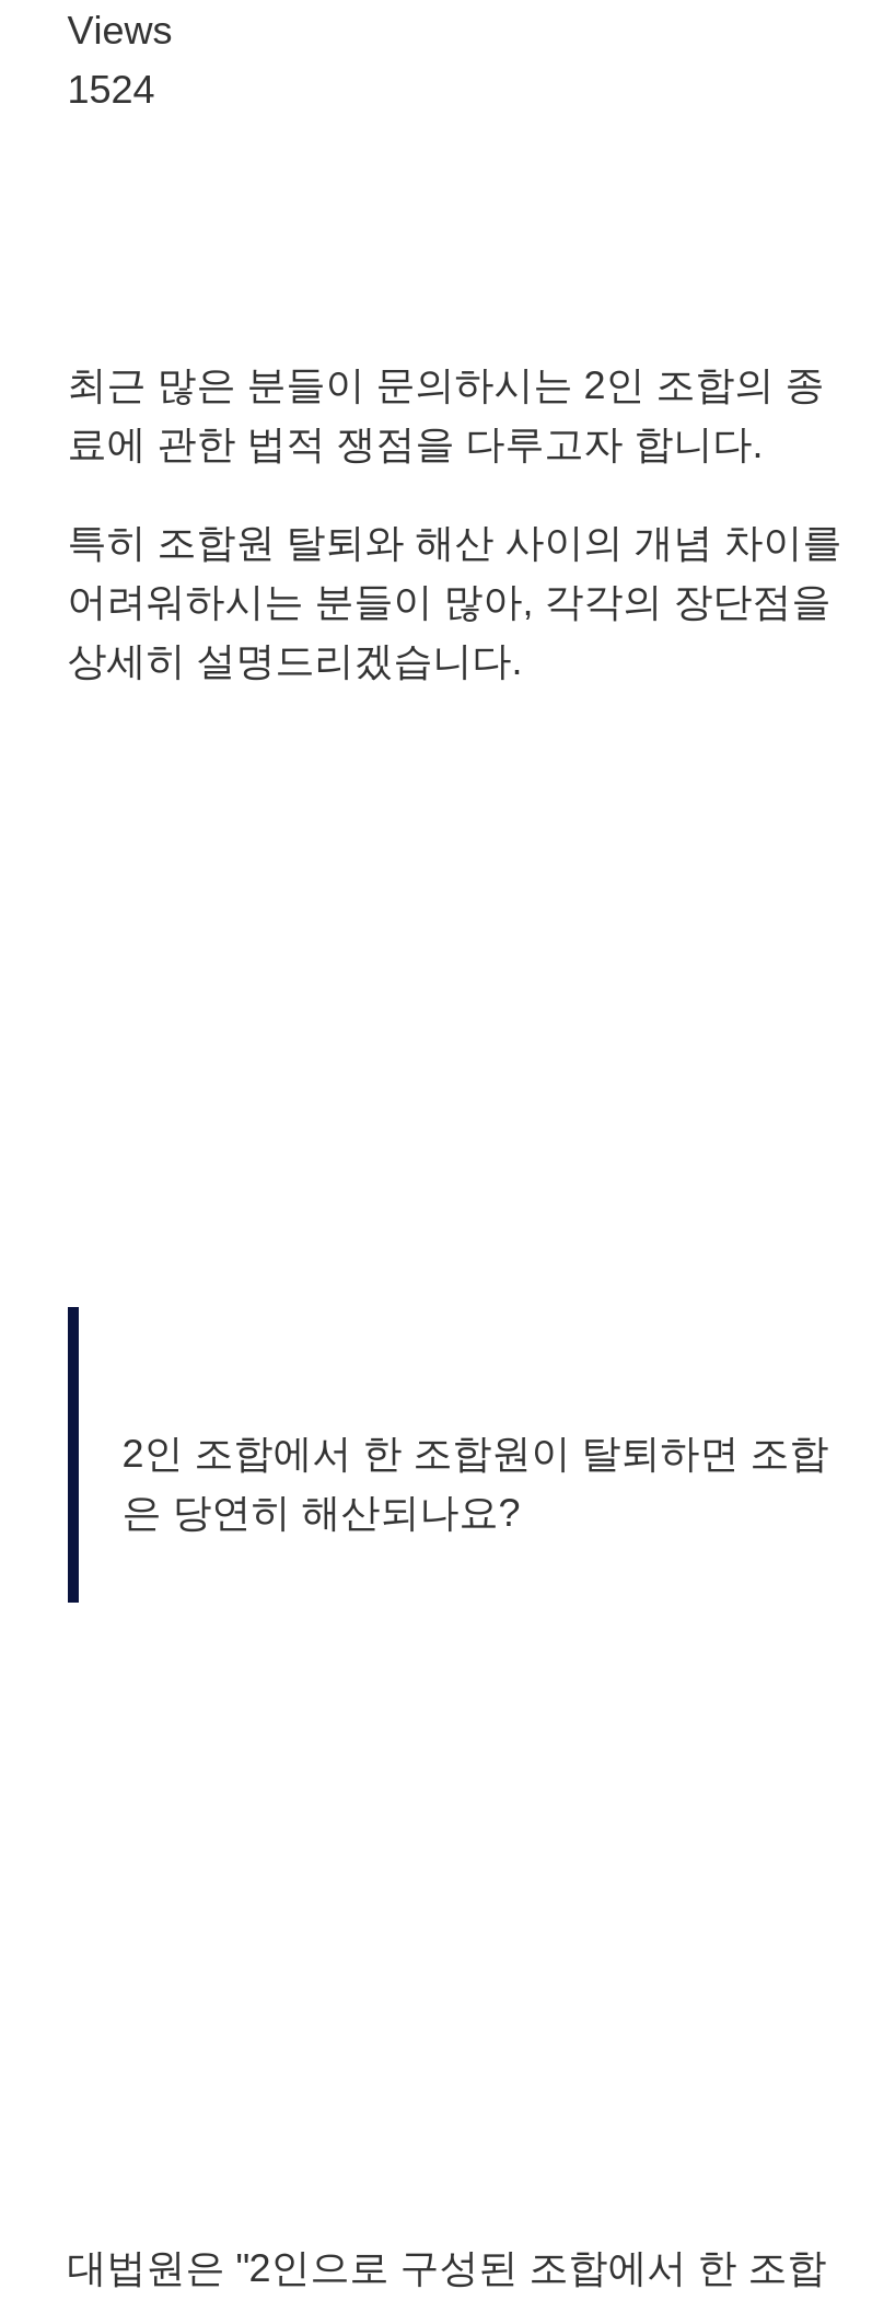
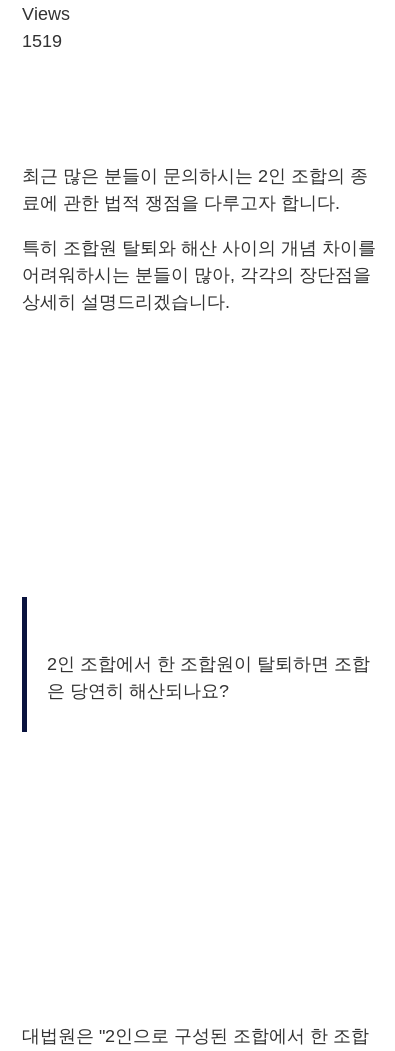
- 1524
+ 1519
